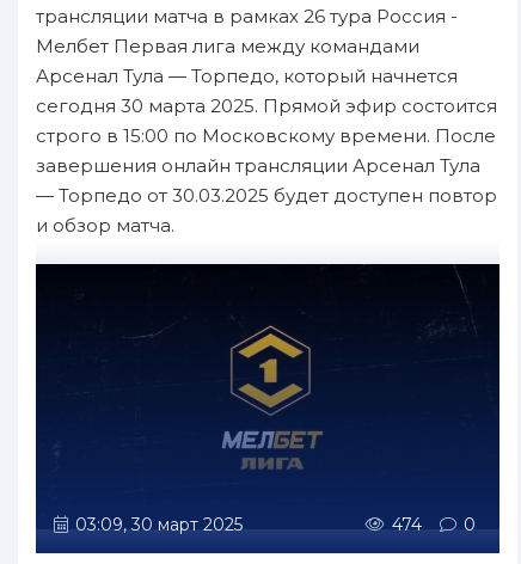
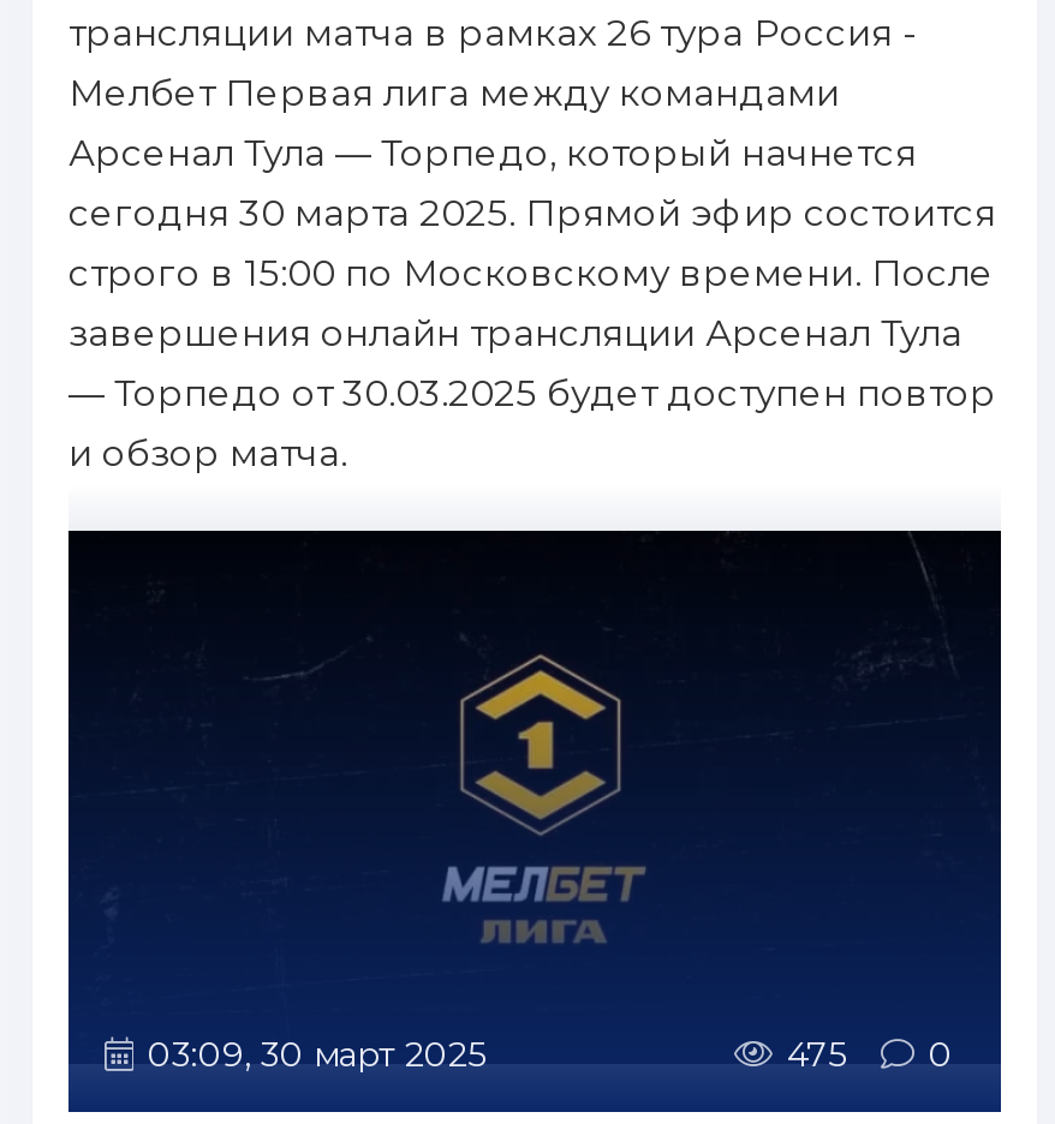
- 474
+ 475
